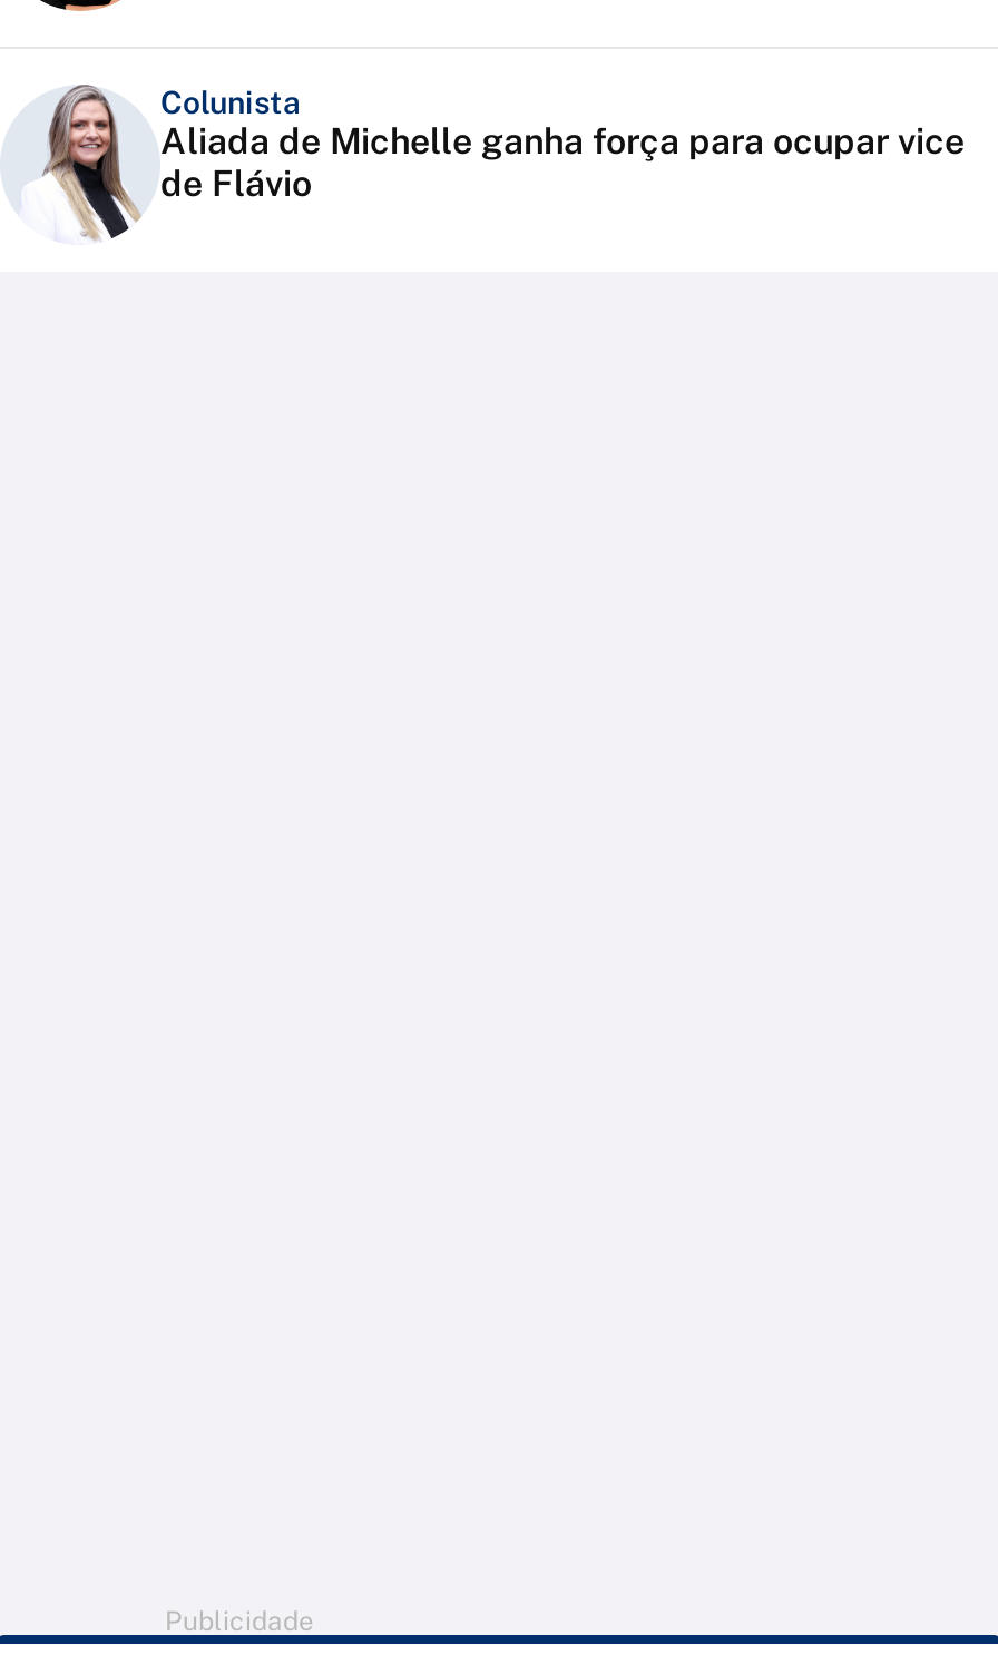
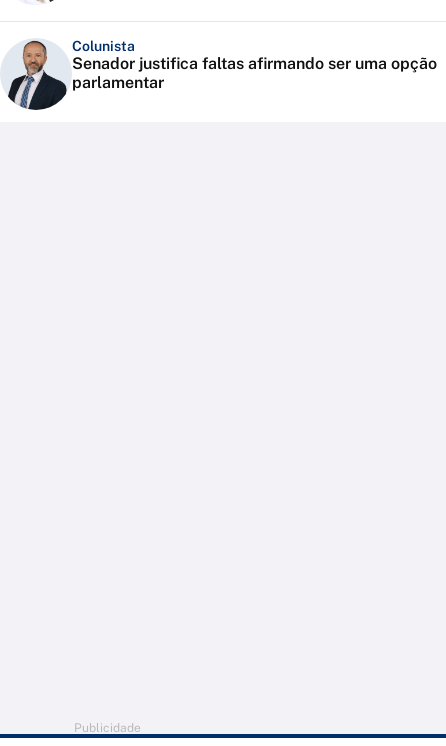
- [image]
- Aliada de Michelle ganha força para ocupar vice
- de Flávio
+ [image]
+ Senador justifica faltas afirmando ser uma opção
+ parlamentar
